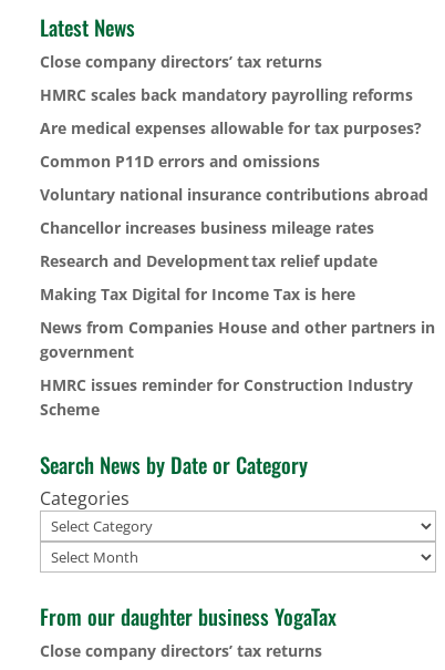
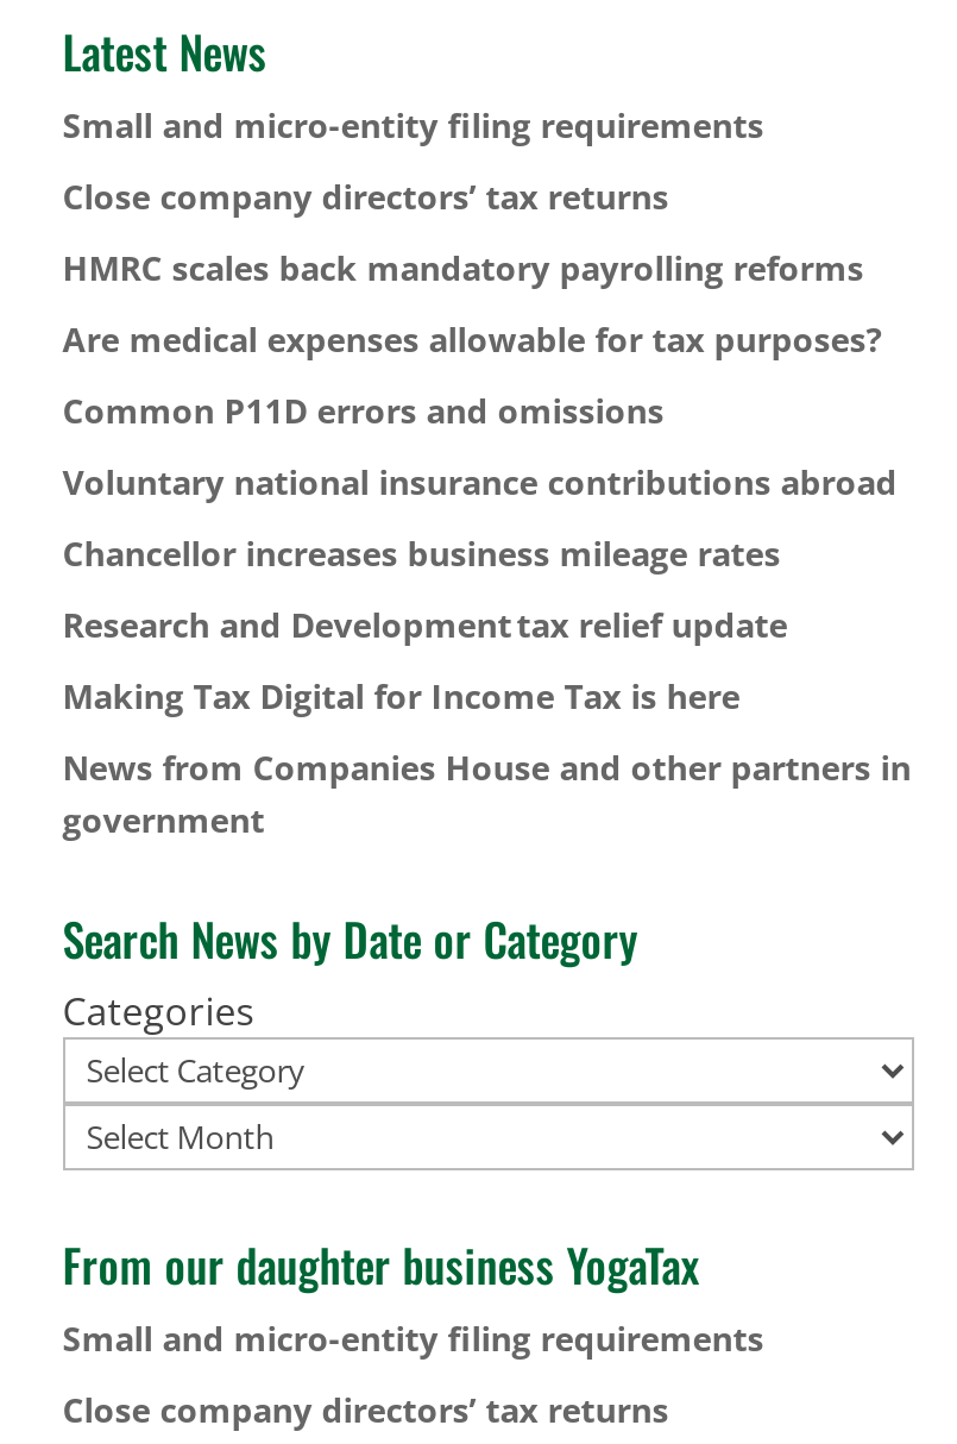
+ Small and micro-entity filing requirements

moved down: Close company directors’ tax returns | HMRC scales back mandatory payrolling reforms | Are medical expenses allowable for tax purposes? | ... | News from Companies House and other partners in | government

- HMRC issues reminder for Construction Industry
- Scheme

moved up: Search News by Date or Category | Categories | From our daughter business YogaTax

+ Small and micro-entity filing requirements
